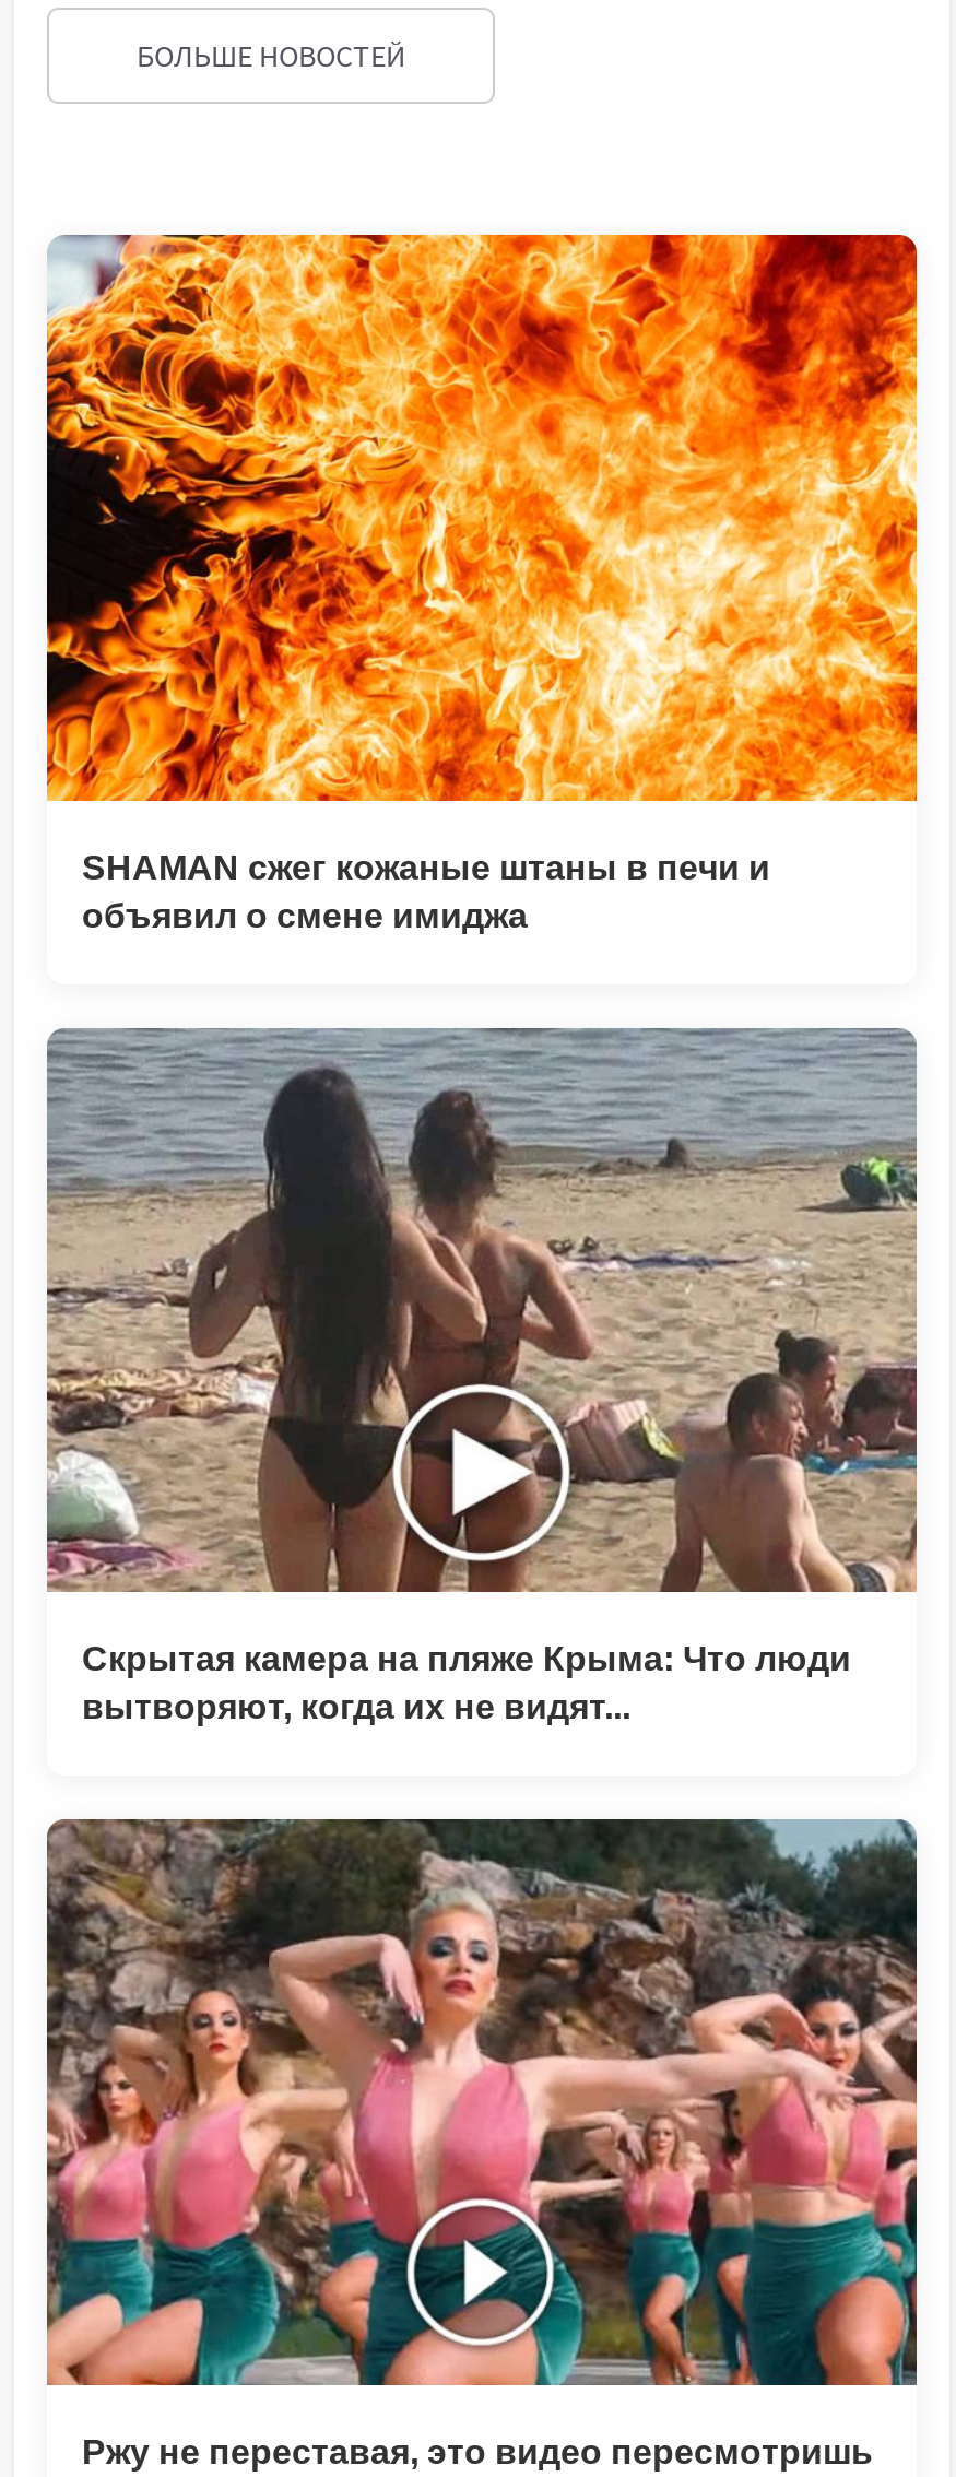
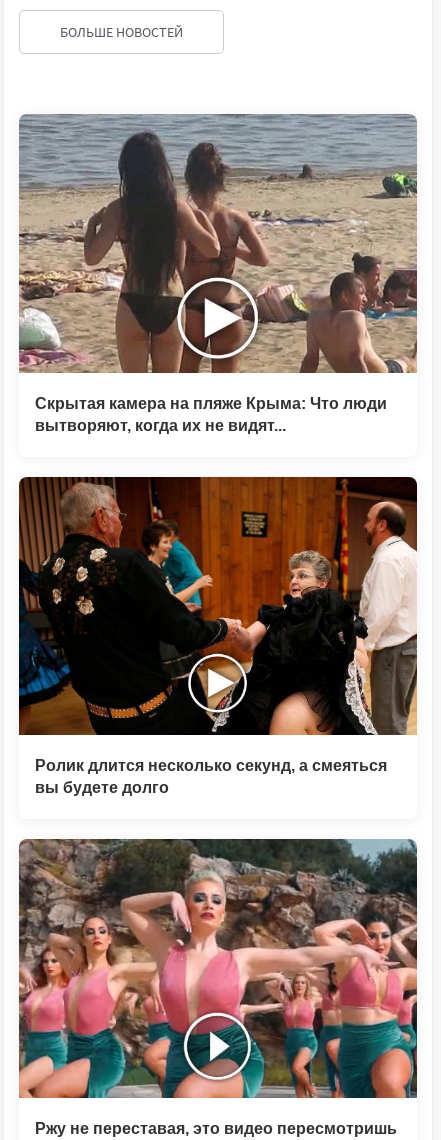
- [image]
- SHAMAN сжег кожаные штаны в печи и
- объявил о смене имиджа

moved up: [image] | Скрытая камера на пляже Крыма: Что люди | вытворяют, когда их не видят...

+ [image]
+ Ролик длится несколько секунд, а смеяться
+ вы будете долго
